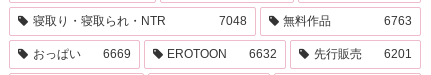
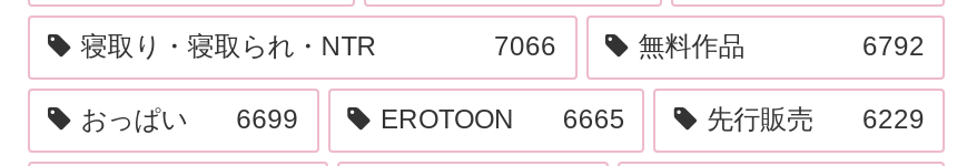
- 7048
+ 7066

- 6763
+ 6792

- おっぱい 6669
+ おっぱい 6699

- EROTOON 6632
+ EROTOON 6665

- 先行販売 6201
+ 先行販売 6229
